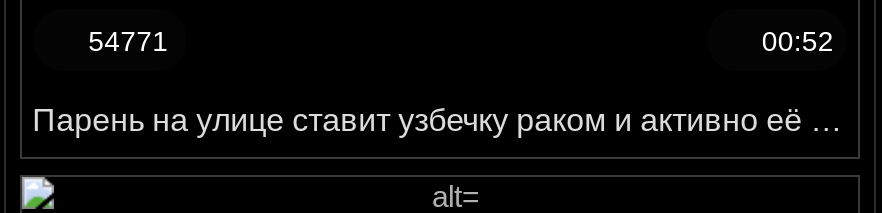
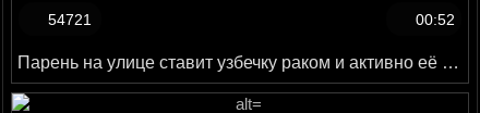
- 54771
+ 54721
